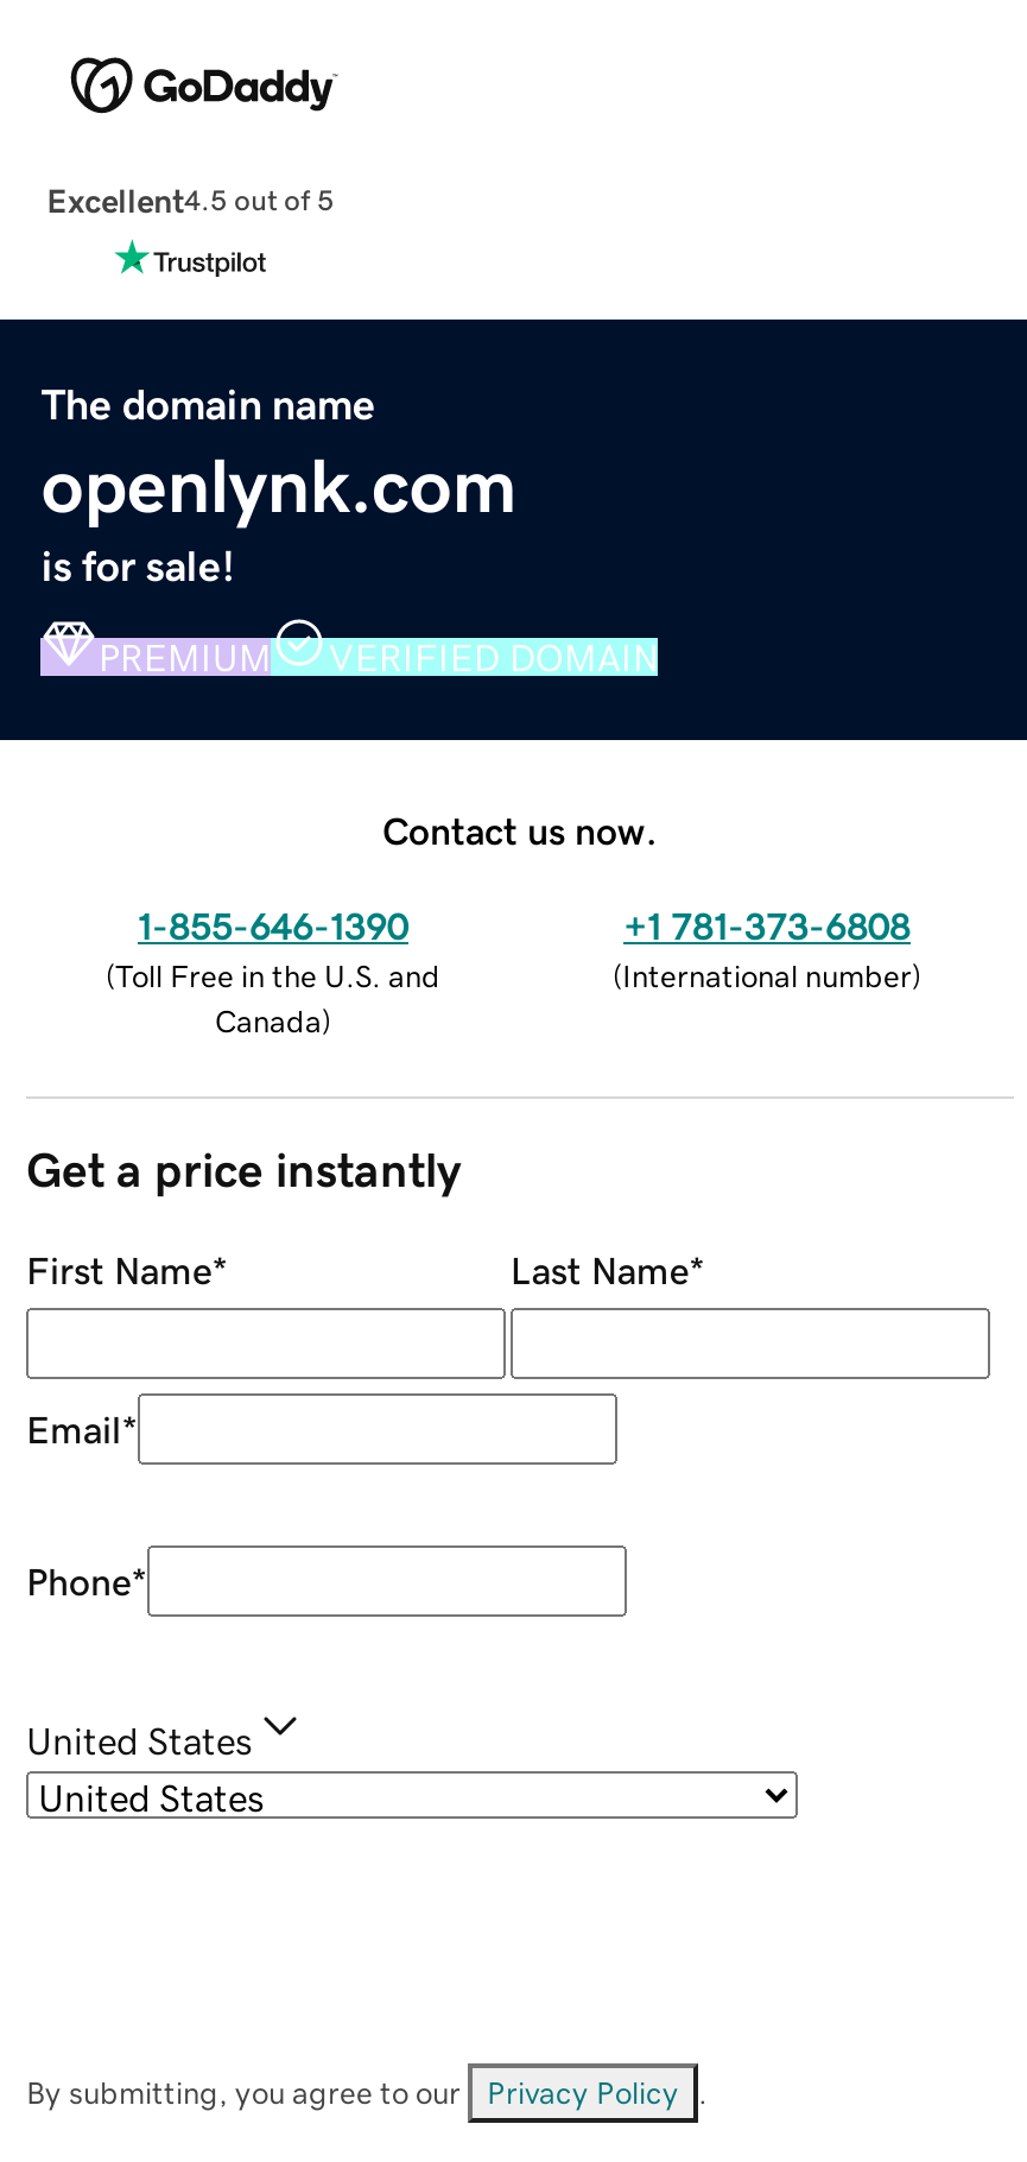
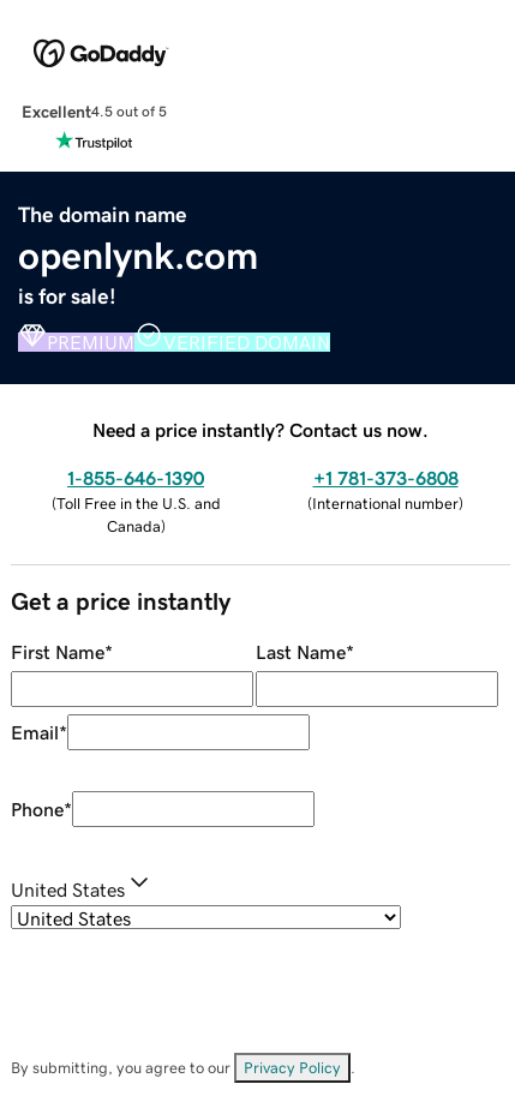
- Contact us now.
+ Need a price instantly? Contact us now.
